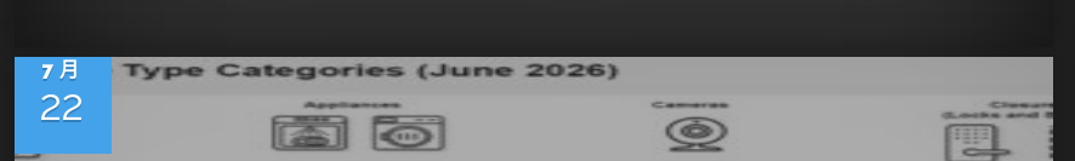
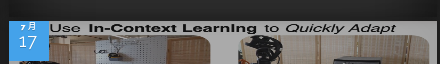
- 22
+ 17
